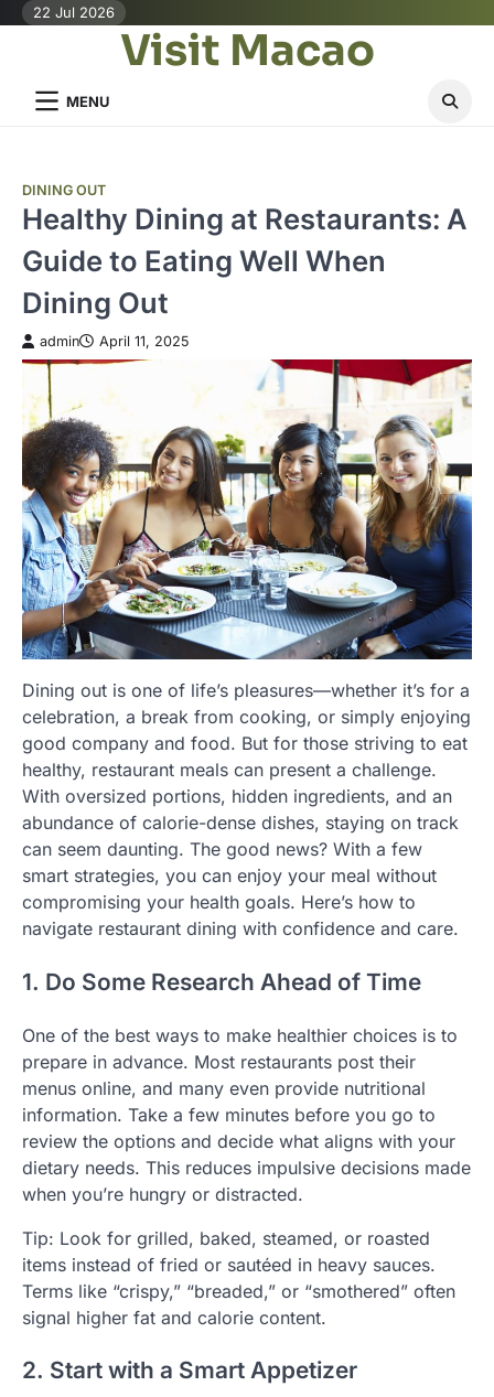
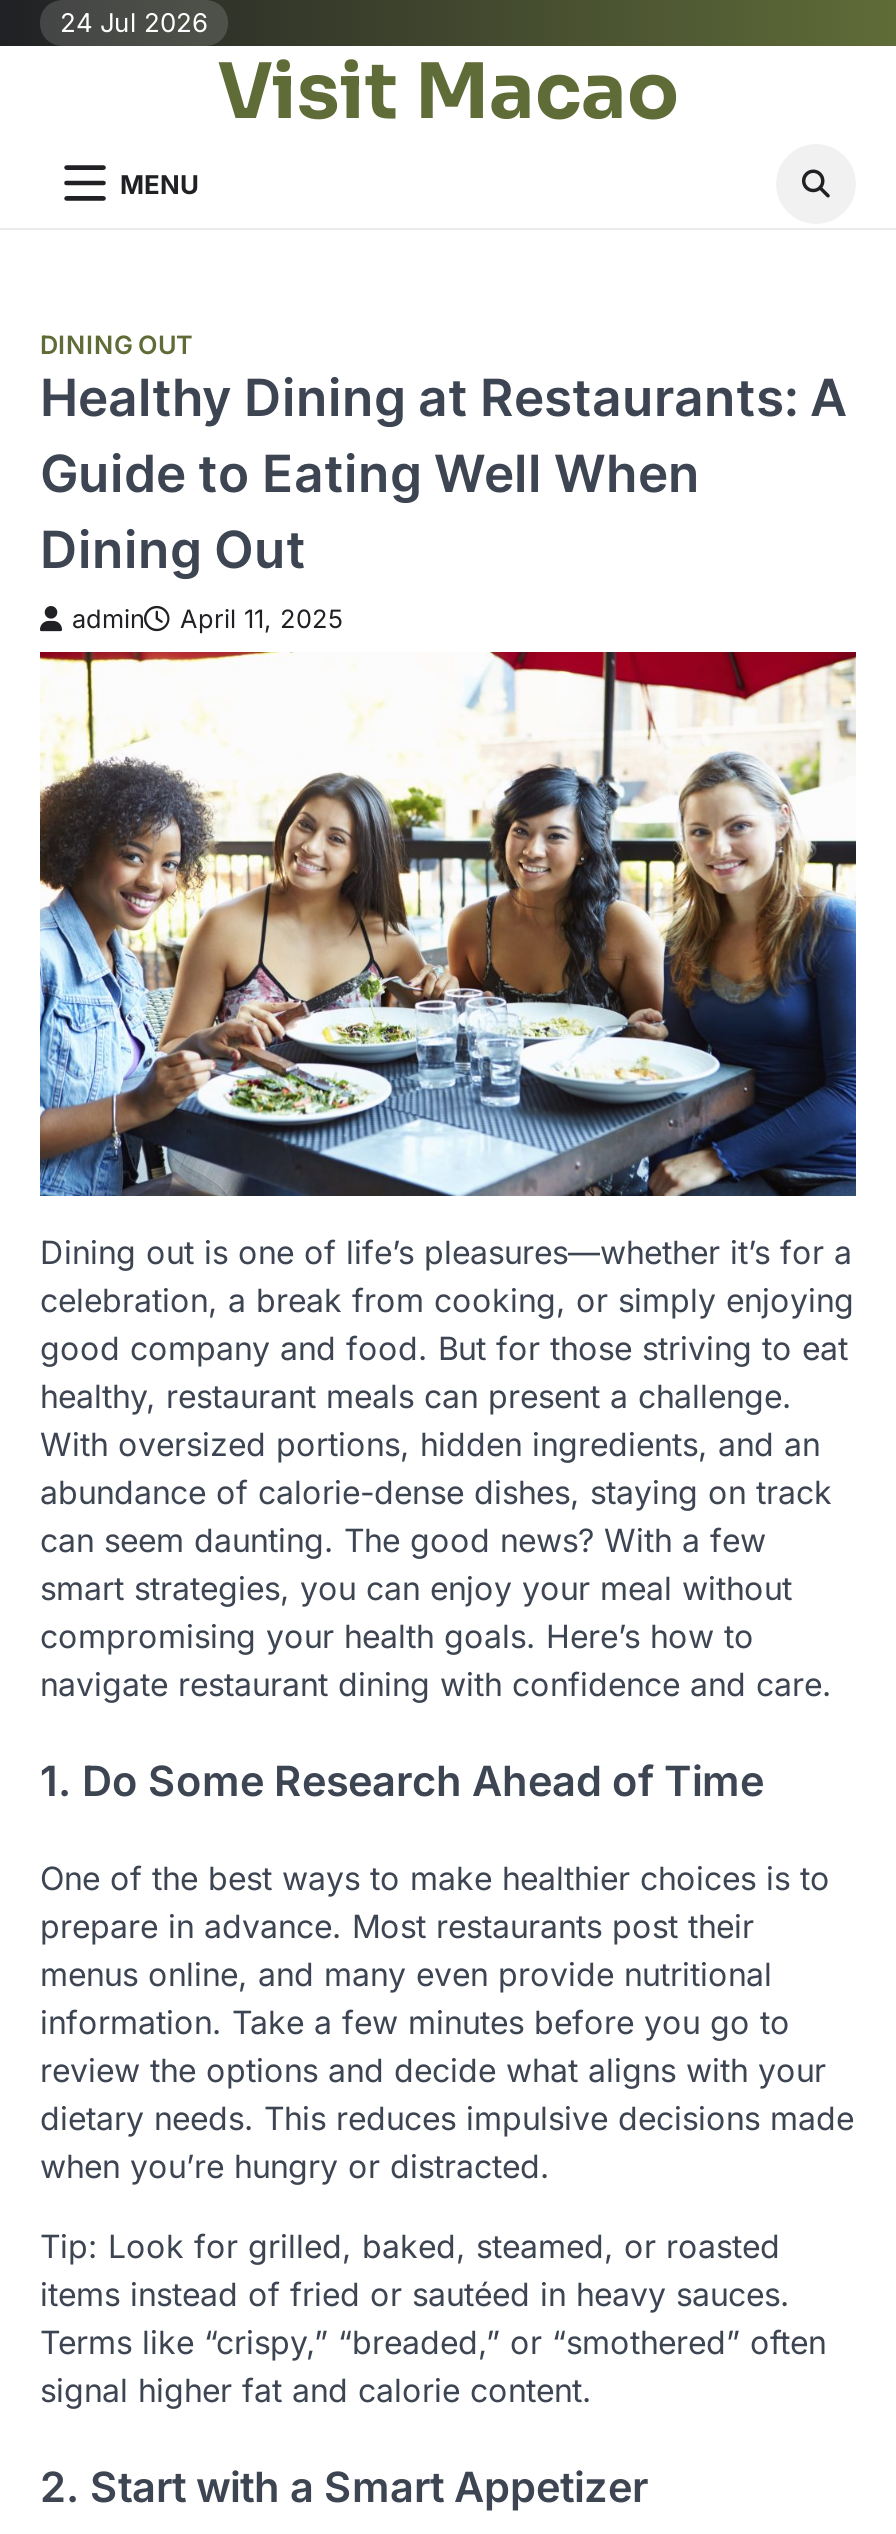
- 22 Jul 2026
+ 24 Jul 2026
